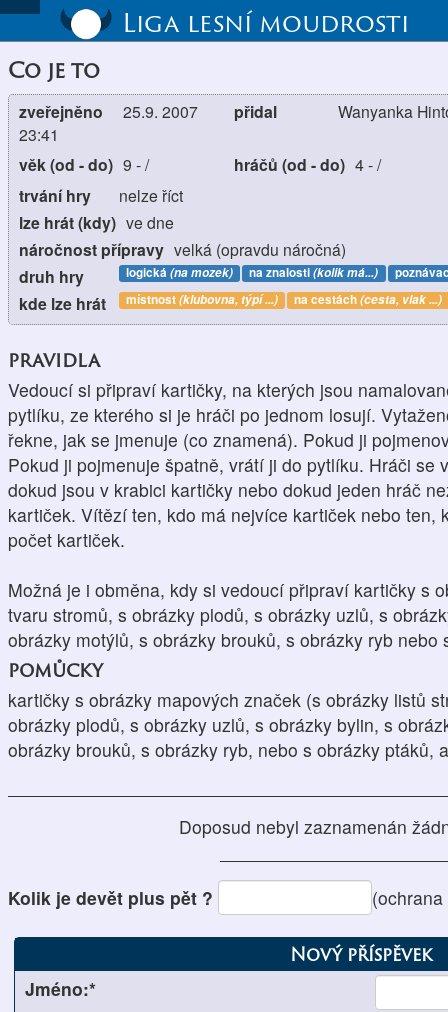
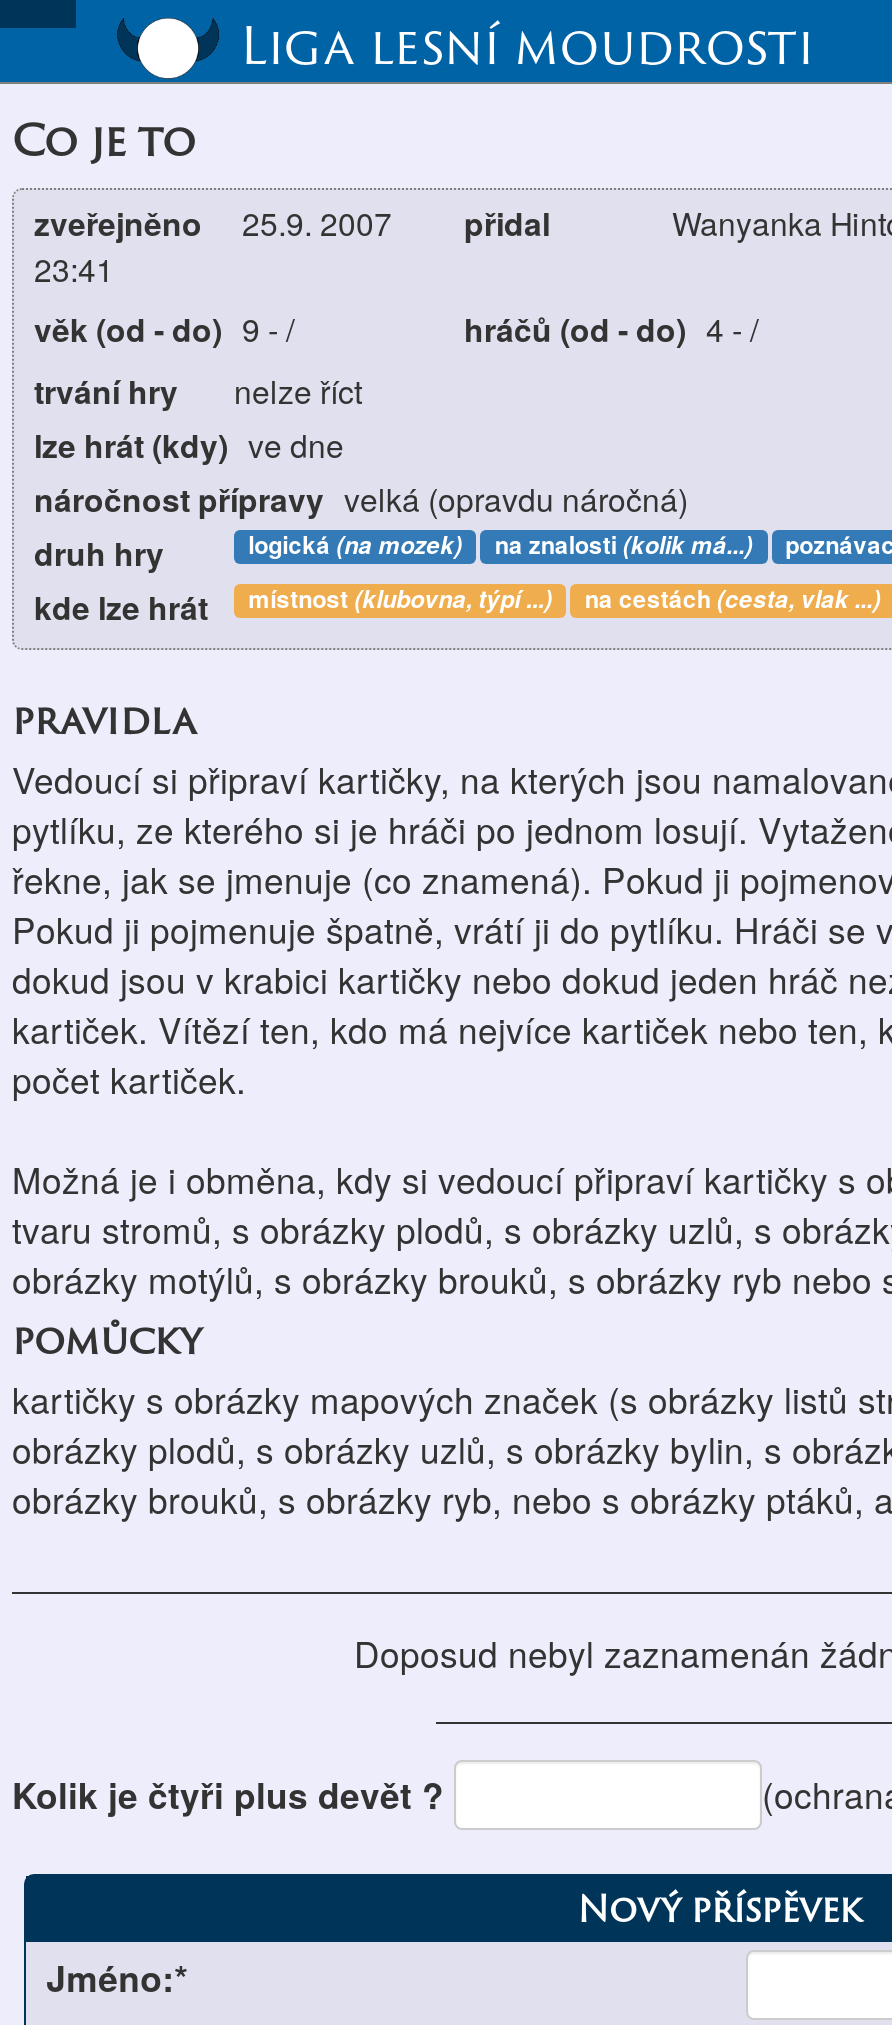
- Kolik je devět plus pět ?
+ Kolik je čtyři plus devět ?
